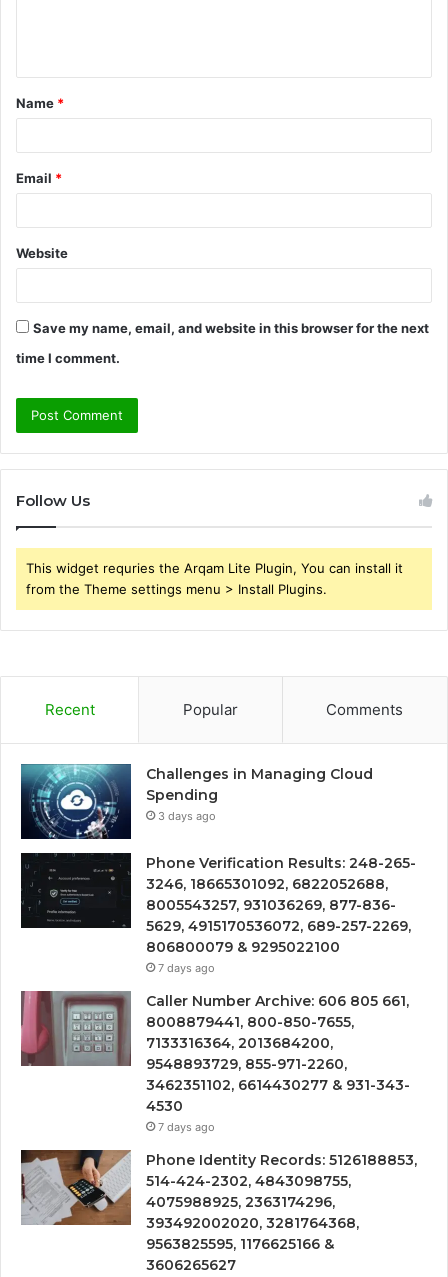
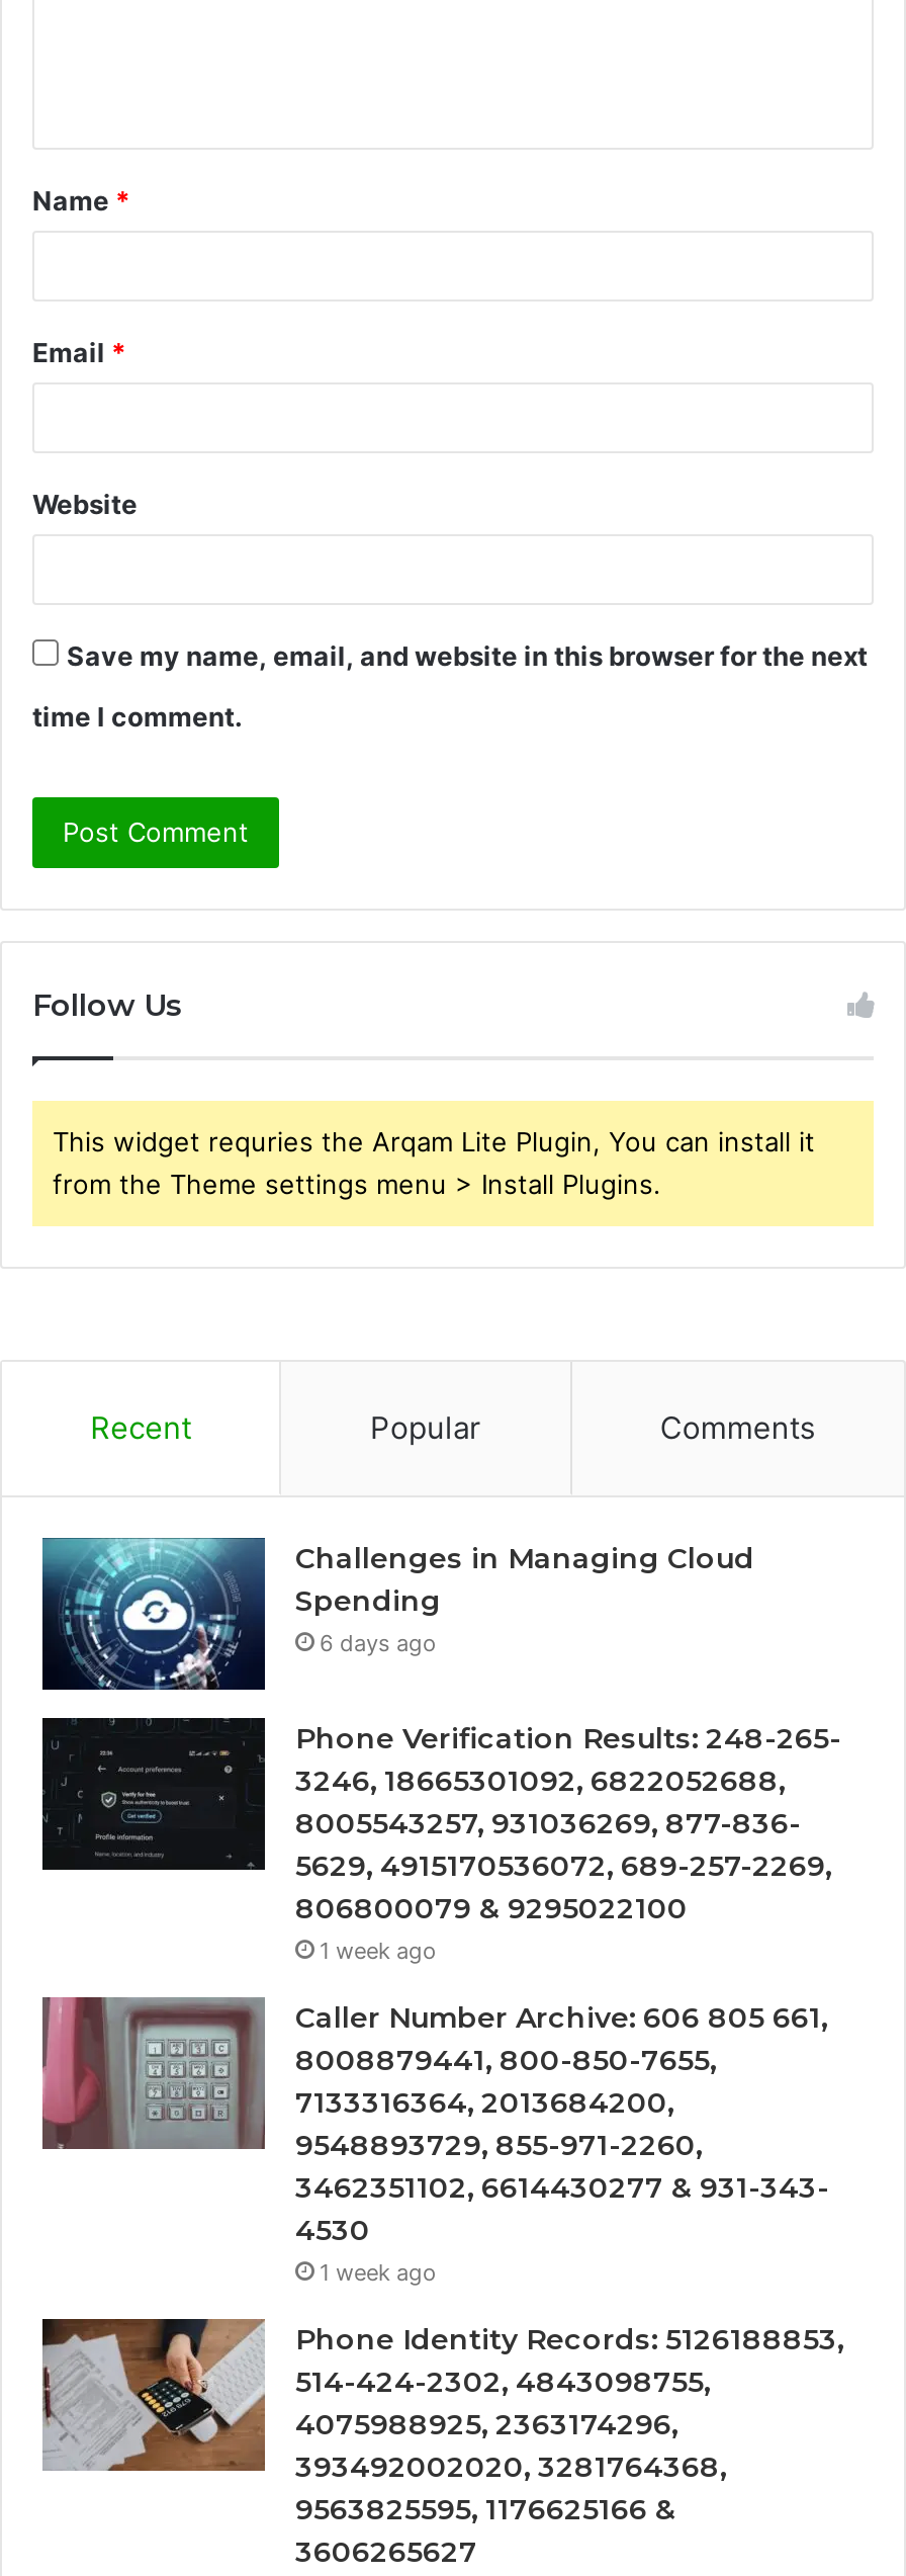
- 3 days ago
+ 6 days ago

- 7 days ago
+ 1 week ago

- 7 days ago
+ 1 week ago
